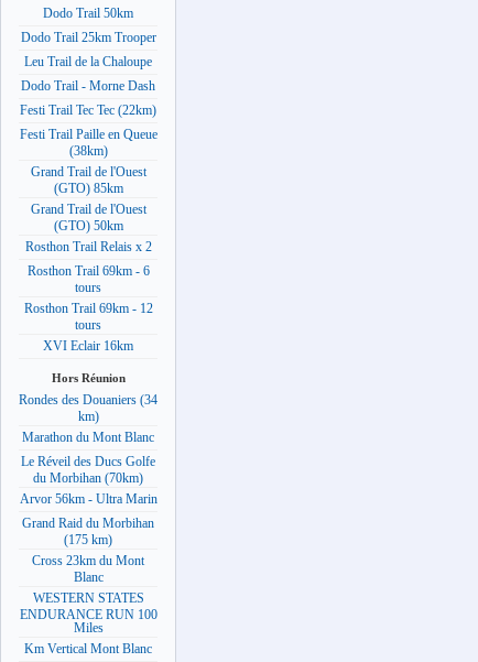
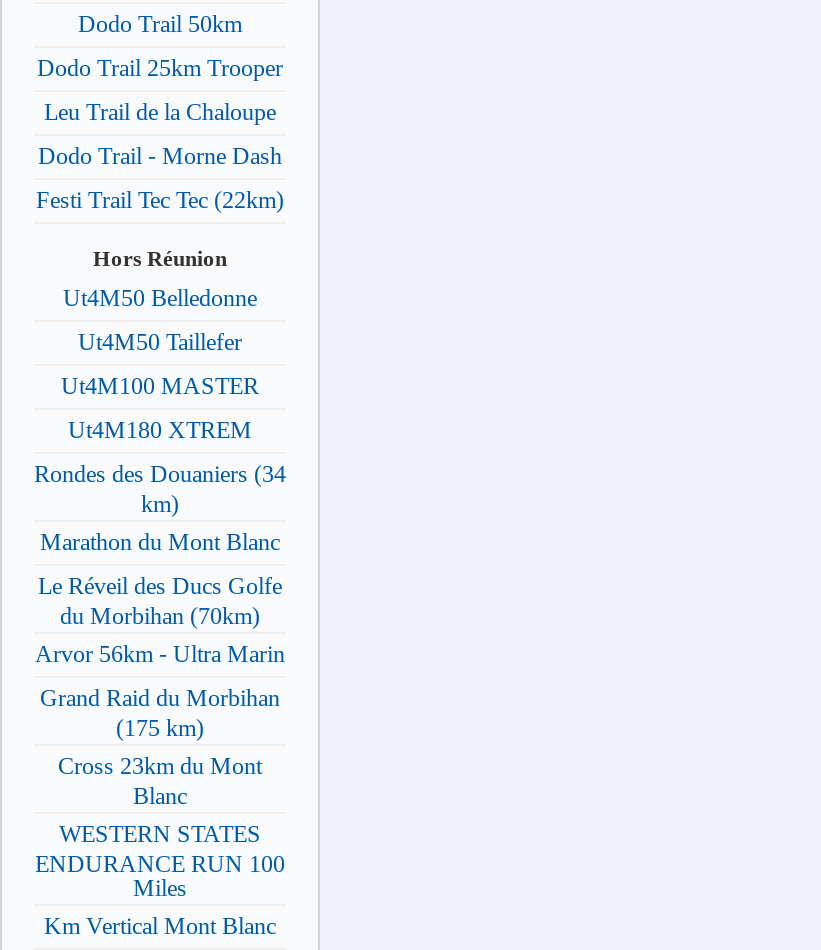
- Festi Trail Paille en Queue
- (38km)
- Grand Trail de l'Ouest
- (GTO) 85km
- Grand Trail de l'Ouest
- (GTO) 50km
- Rosthon Trail Relais x 2
- Rosthon Trail 69km - 6
- tours
- Rosthon Trail 69km - 12
- tours
- XVI Eclair 16km

moved up: Hors Réunion

+ Ut4M50 Belledonne
+ Ut4M50 Taillefer
+ Ut4M100 MASTER
+ Ut4M180 XTREM
